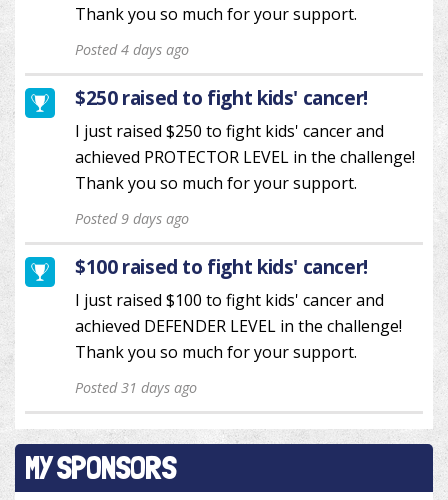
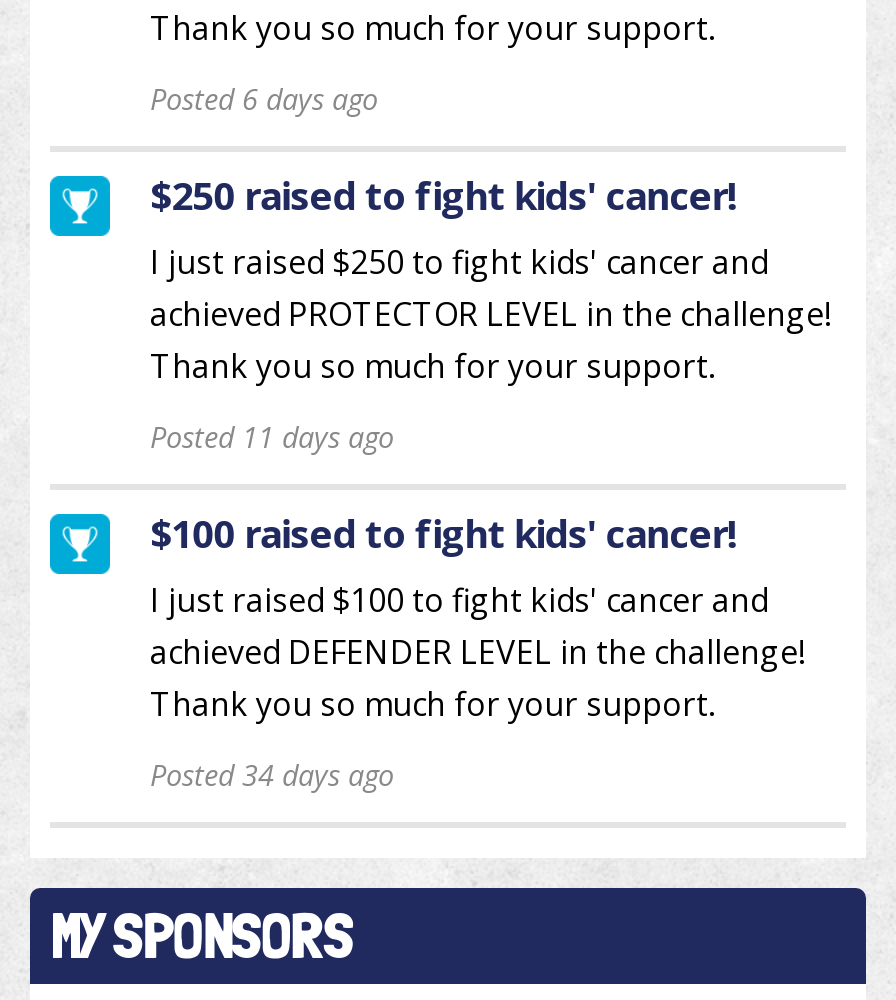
- Posted 4 days ago
+ Posted 6 days ago

- Posted 9 days ago
+ Posted 11 days ago

- Posted 31 days ago
+ Posted 34 days ago
